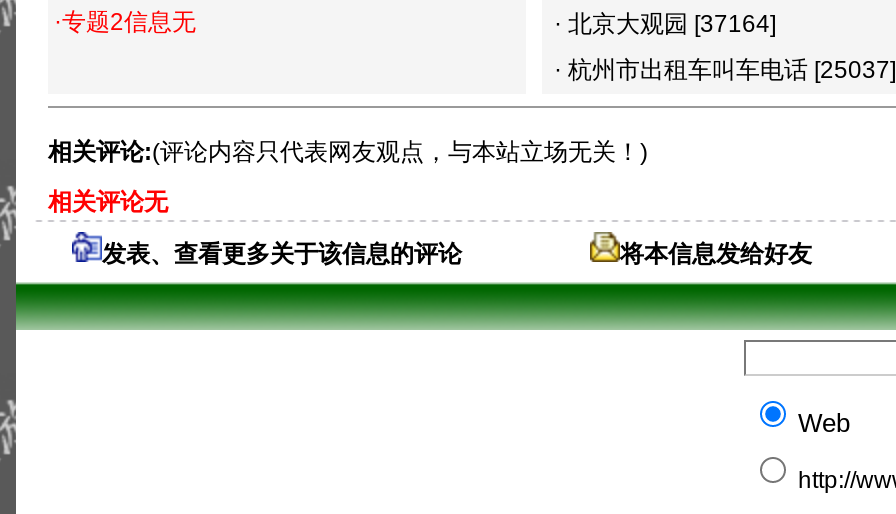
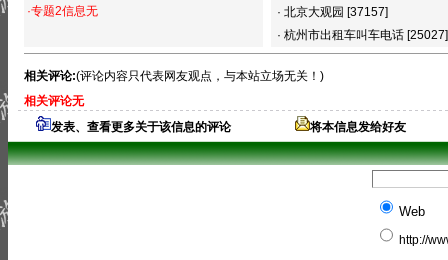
- ·北京大观园[37164]
+ ·北京大观园[37157]

- ·杭州市出租车叫车电话[25037]
+ ·杭州市出租车叫车电话[25027]
